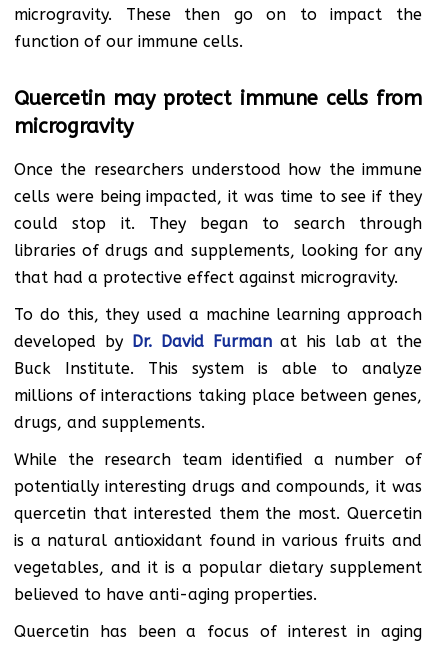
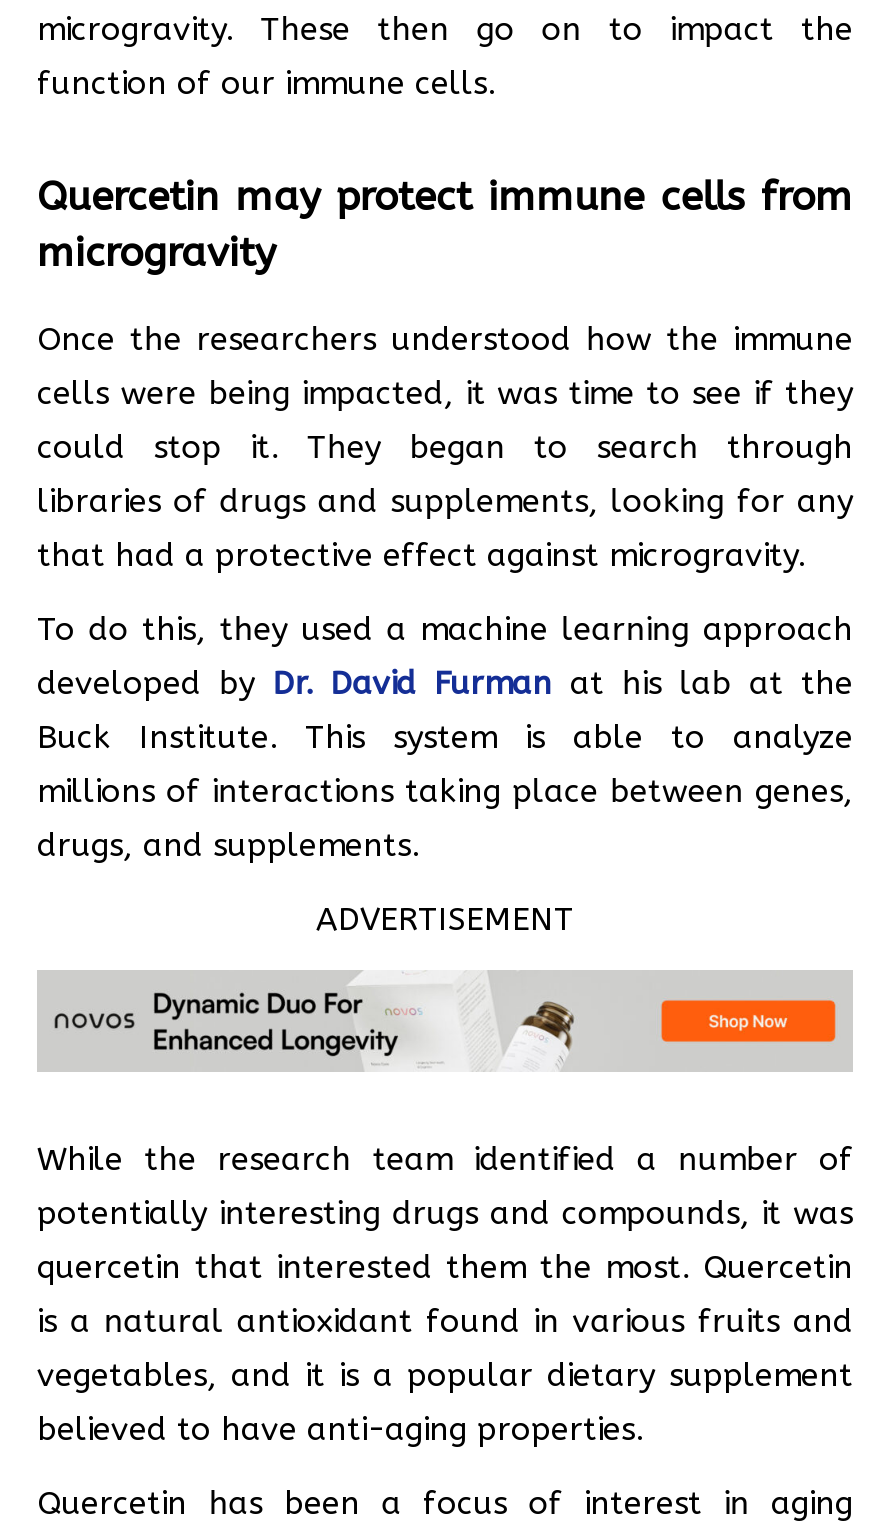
+ [image]

+ ADVERTISEMENT
